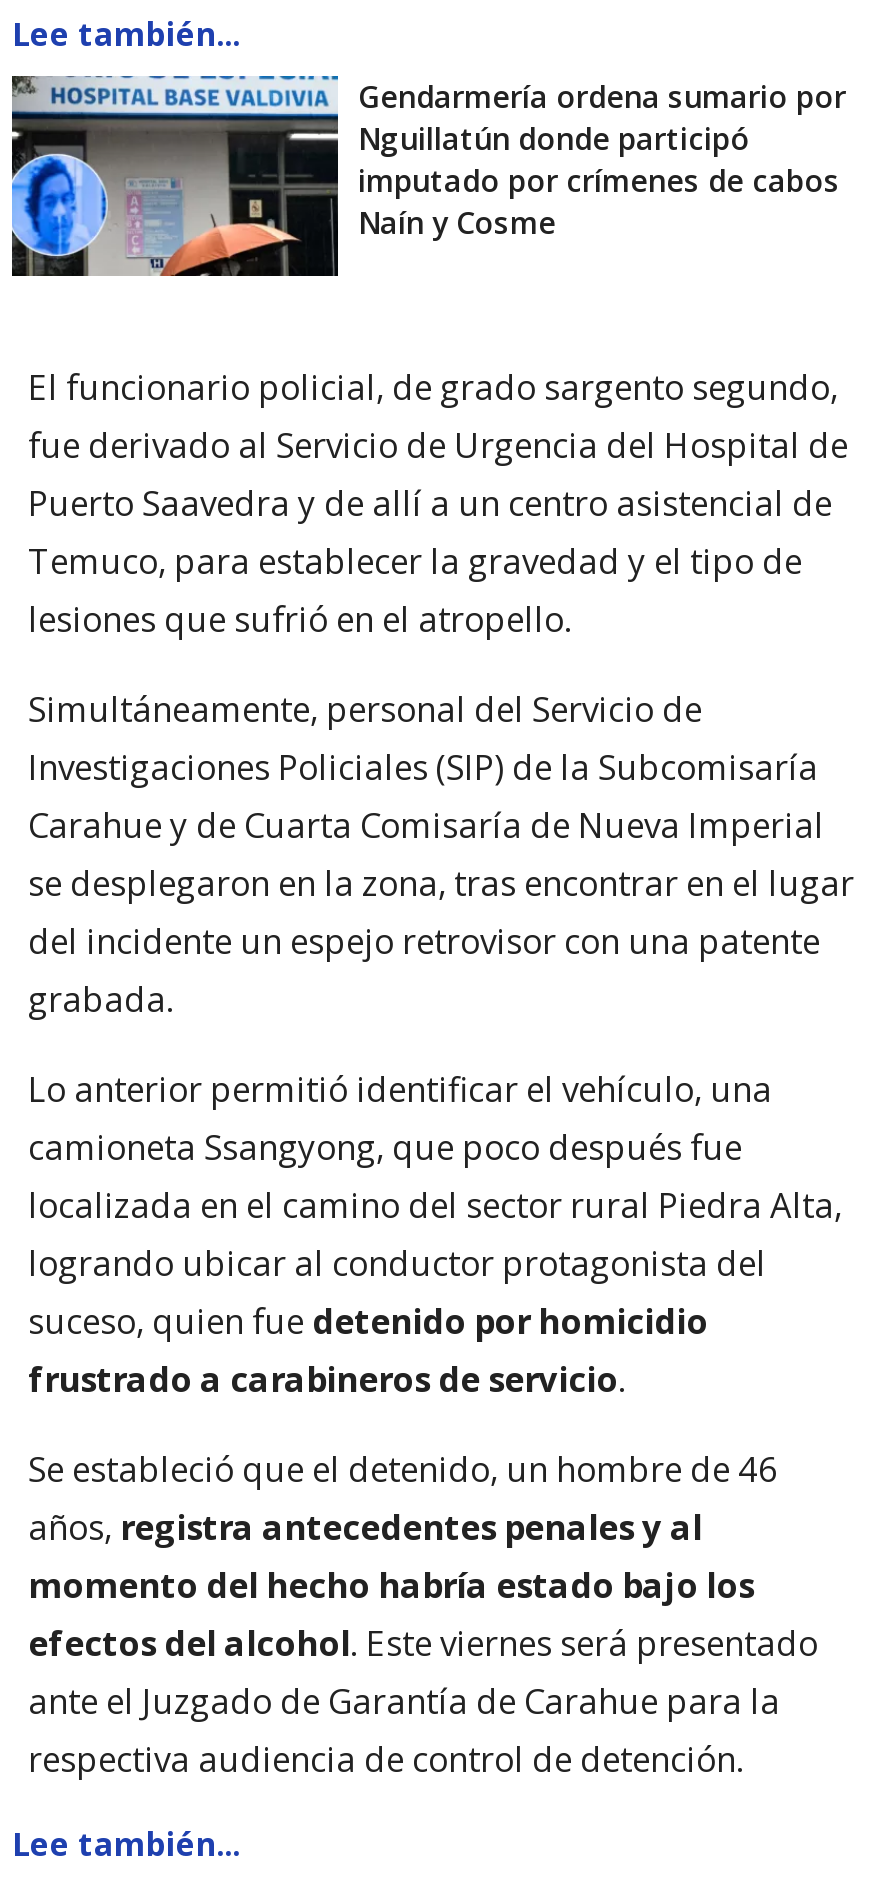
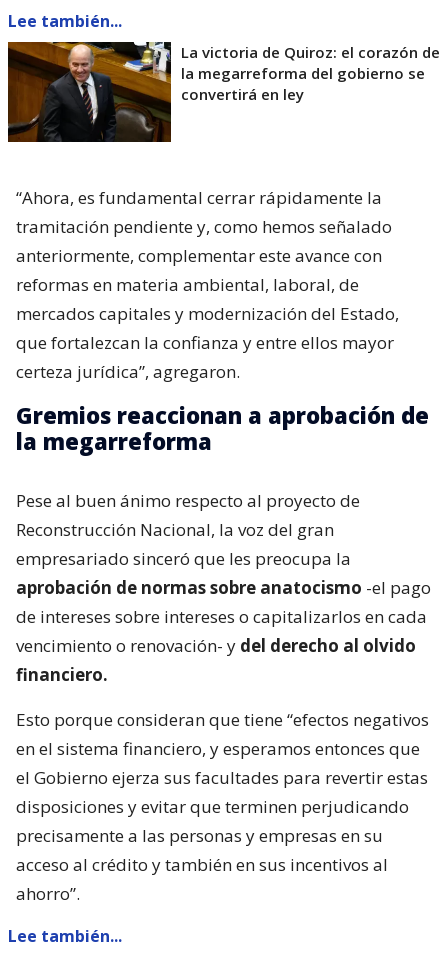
- [image]
- Gendarmería ordena sumario por
- Nguillatún donde participó
- imputado por crímenes de cabos
- Naín y Cosme
+ [image]
+ La victoria de Quiroz: el corazón de
+ la megarreforma del gobierno se
+ convertirá en ley

- El funcionario policial, de grado sargento segundo,
- fue derivado al Servicio de Urgencia del Hospital de
- Puerto Saavedra y de allí a un centro asistencial de
- Temuco, para establecer la gravedad y el tipo de
- lesiones que sufrió en el atropello.
+ “Ahora, es fundamental cerrar rápidamente la
+ tramitación pendiente y, como hemos señalado
+ anteriormente, complementar este avance con
+ reformas en materia ambiental, laboral, de
+ mercados capitales y modernización del Estado,
+ que fortalezcan la confianza y entre ellos mayor
+ certeza jurídica”, agregaron.

- Simultáneamente, personal del Servicio de
- Investigaciones Policiales (SIP) de la Subcomisaría
- Carahue y de Cuarta Comisaría de Nueva Imperial
- se desplegaron en la zona, tras encontrar en el lugar
- del incidente un espejo retrovisor con una patente
- grabada.
+ Gremios reaccionan a aprobación de
+ la megarreforma

- Lo anterior permitió identificar el vehículo, una
- camioneta Ssangyong, que poco después fue
- localizada en el camino del sector rural Piedra Alta,
- logrando ubicar al conductor protagonista del
- suceso, quien fue detenido por homicidio
- frustrado a carabineros de servicio.
+ Pese al buen ánimo respecto al proyecto de
+ Reconstrucción Nacional, la voz del gran
+ empresariado sinceró que les preocupa la
+ aprobación de normas sobre anatocismo -el pago
+ de intereses sobre intereses o capitalizarlos en cada
+ vencimiento o renovación- y del derecho al olvido
+ financiero.

- Se estableció que el detenido, un hombre de 46
- años, registra antecedentes penales y al
- momento del hecho habría estado bajo los
- efectos del alcohol. Este viernes será presentado
- ante el Juzgado de Garantía de Carahue para la
- respectiva audiencia de control de detención.
+ Esto porque consideran que tiene “efectos negativos
+ en el sistema financiero, y esperamos entonces que
+ el Gobierno ejerza sus facultades para revertir estas
+ disposiciones y evitar que terminen perjudicando
+ precisamente a las personas y empresas en su
+ acceso al crédito y también en sus incentivos al
+ ahorro”.
